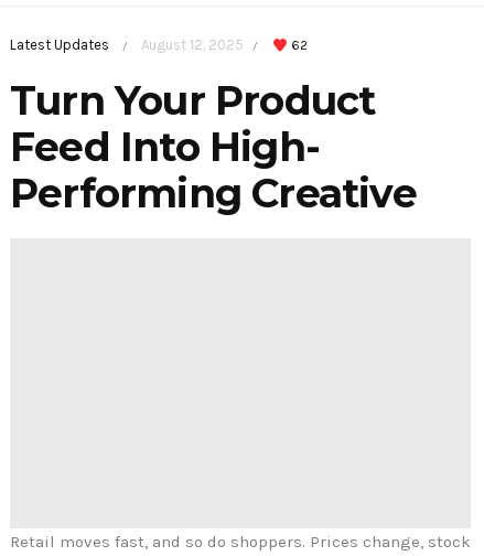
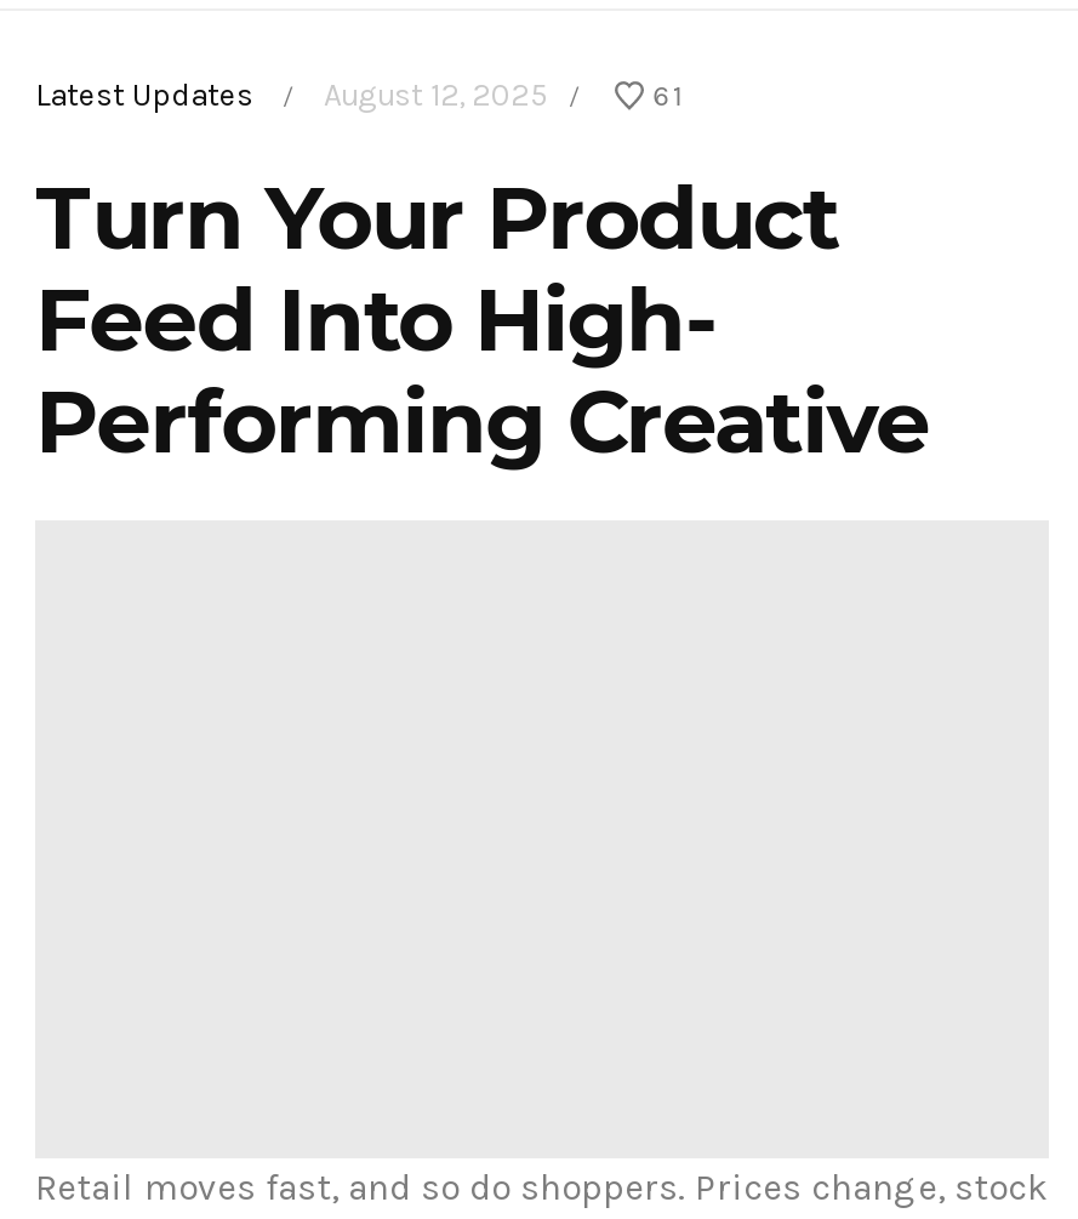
- 62
+ 61
